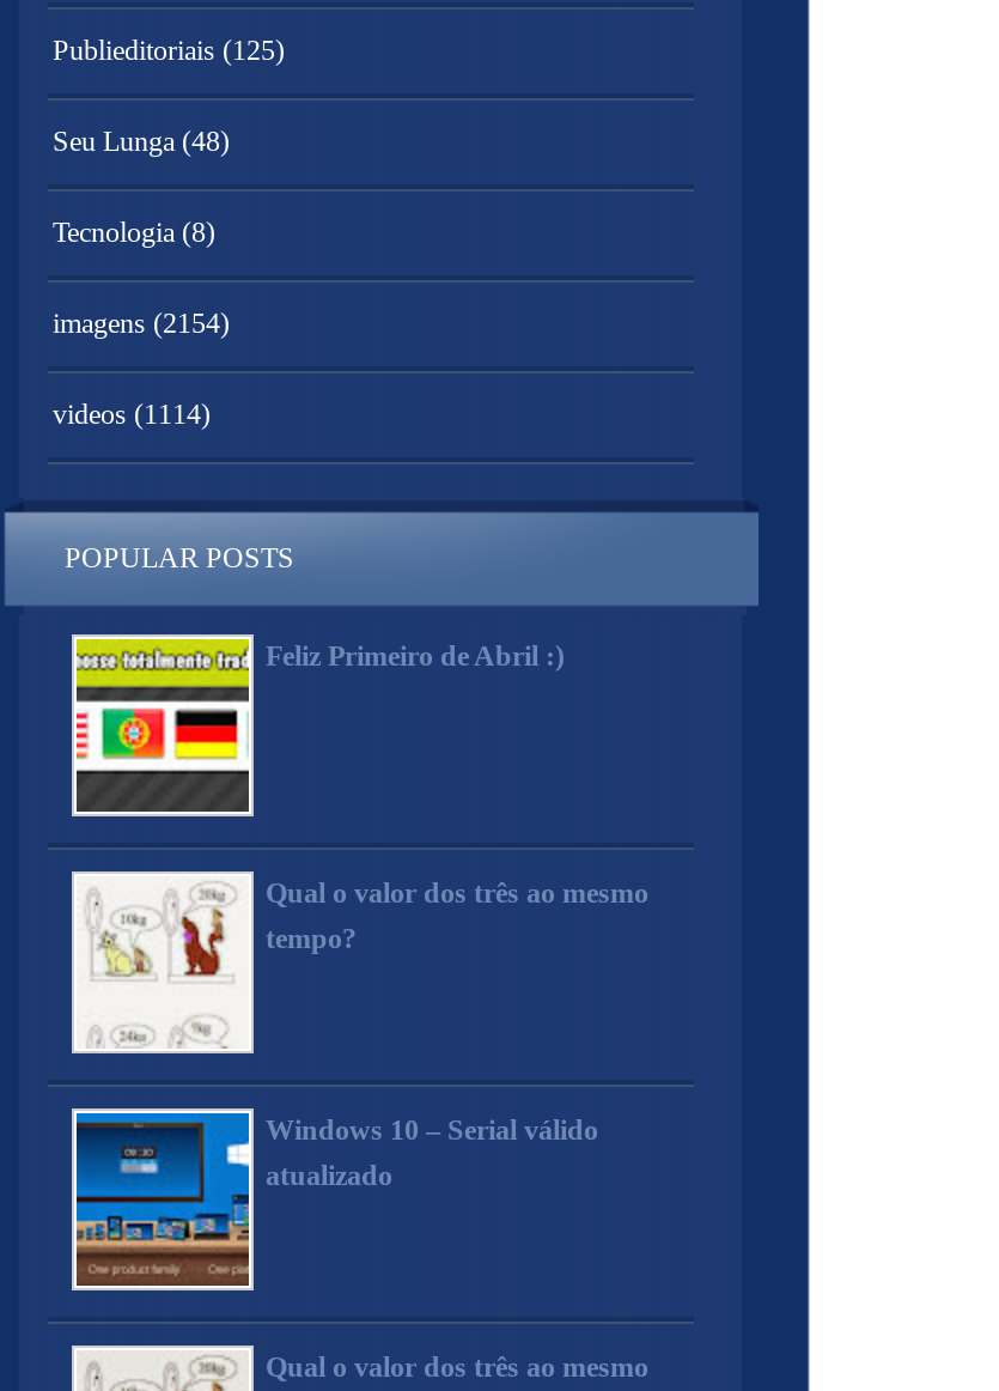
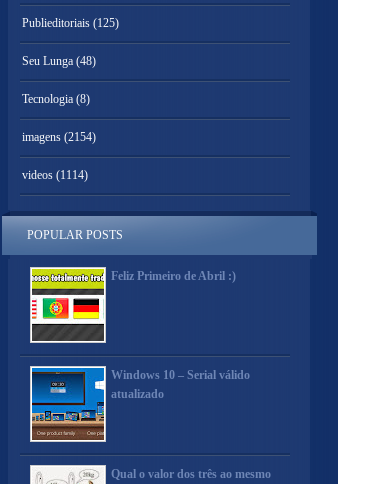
- [image]
- Qual o valor dos três ao mesmo
- tempo?
